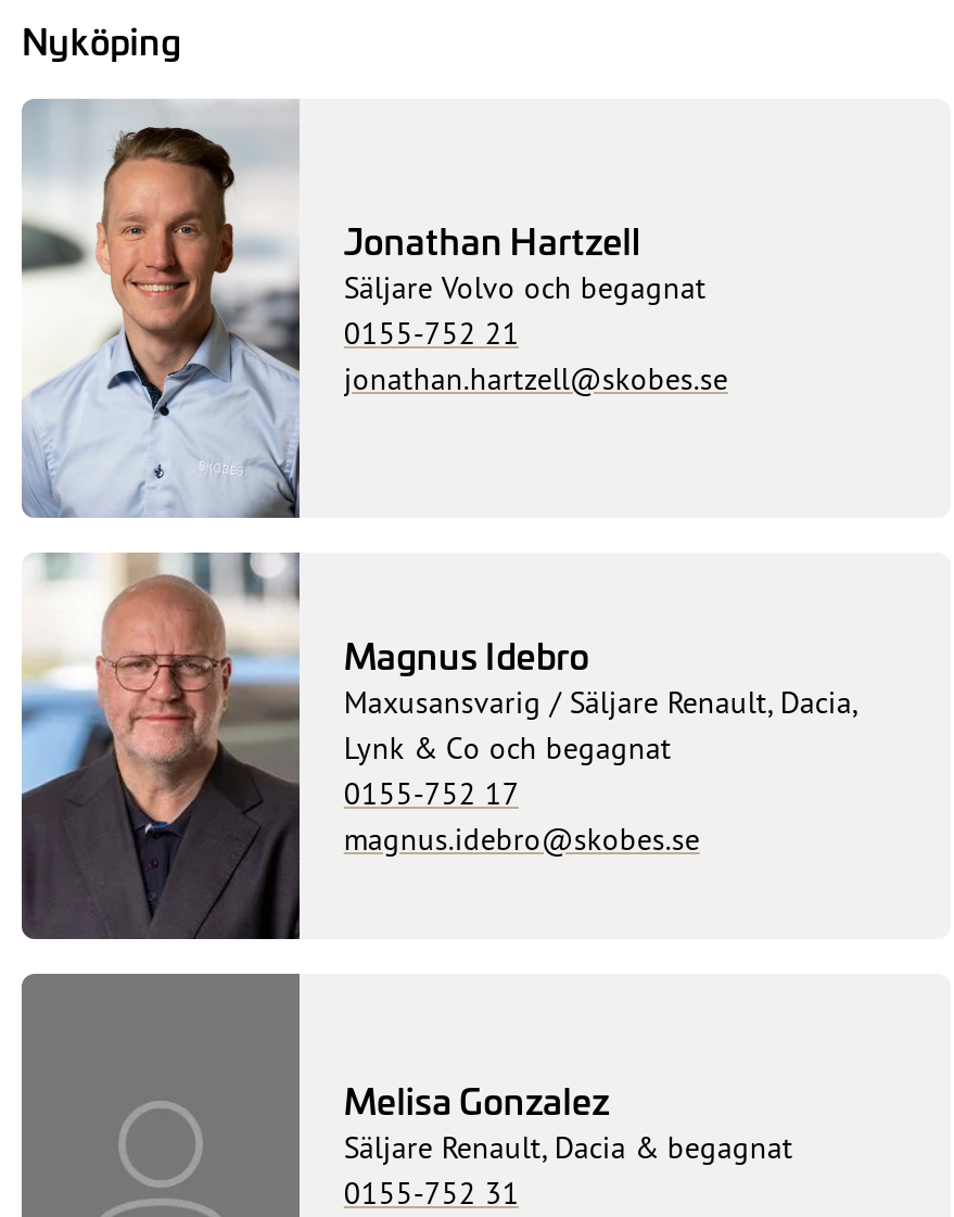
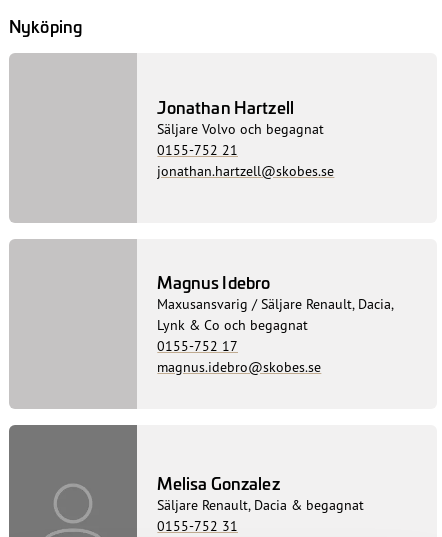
- [image]

- [image]
